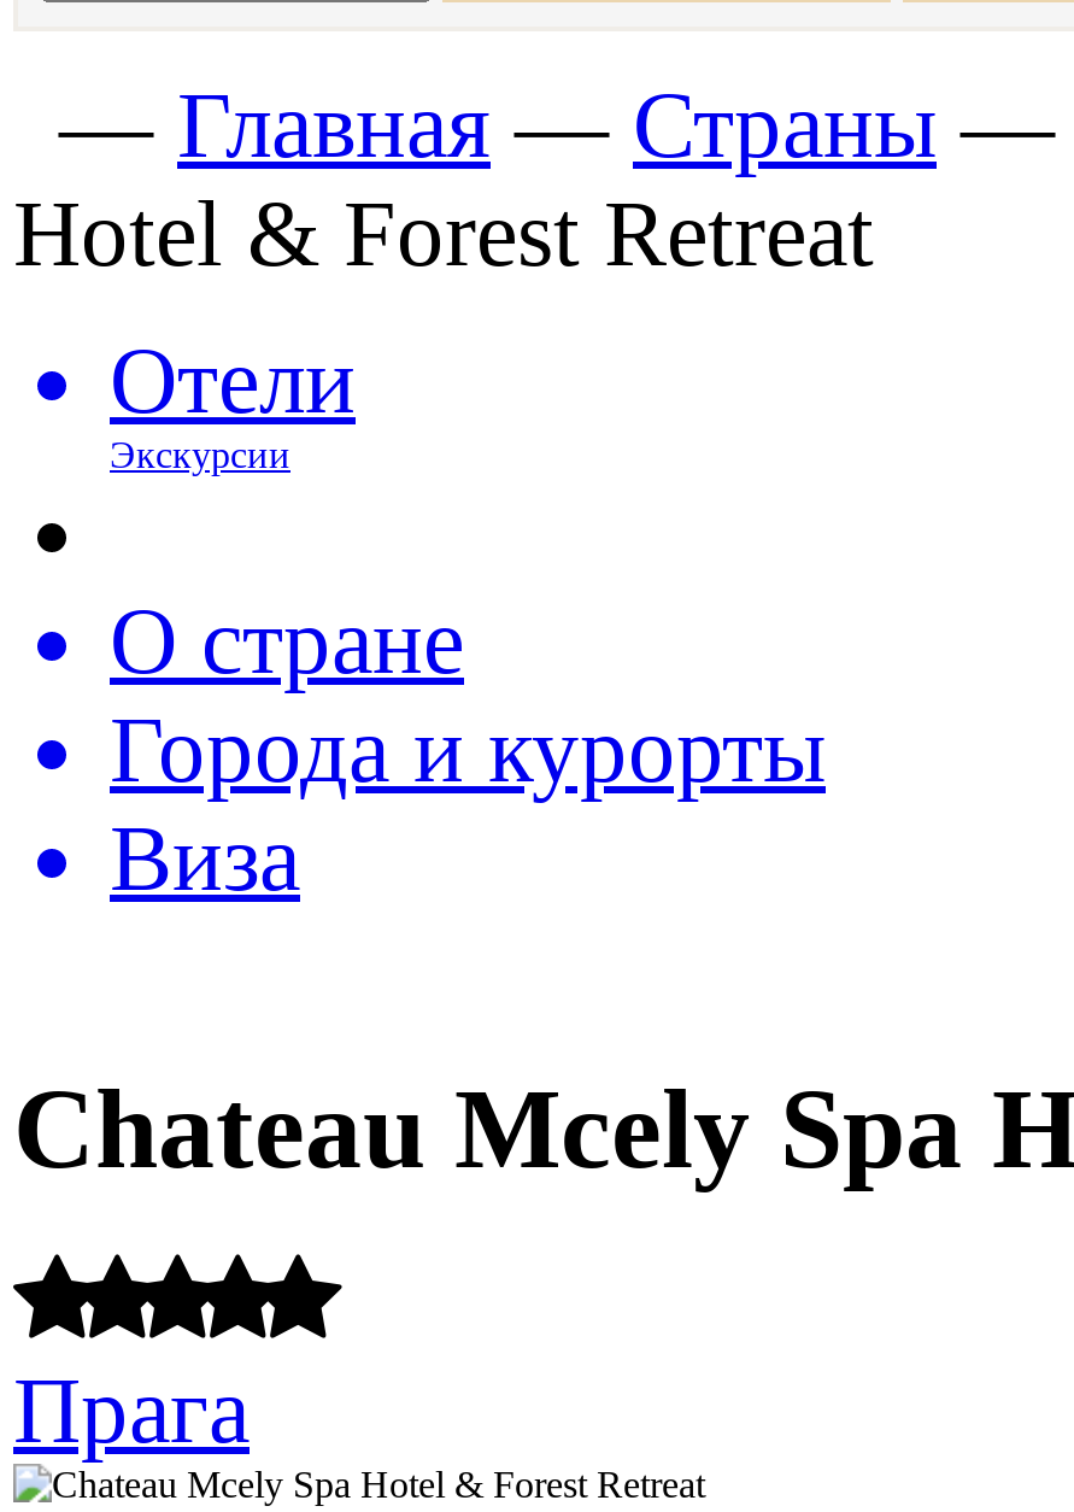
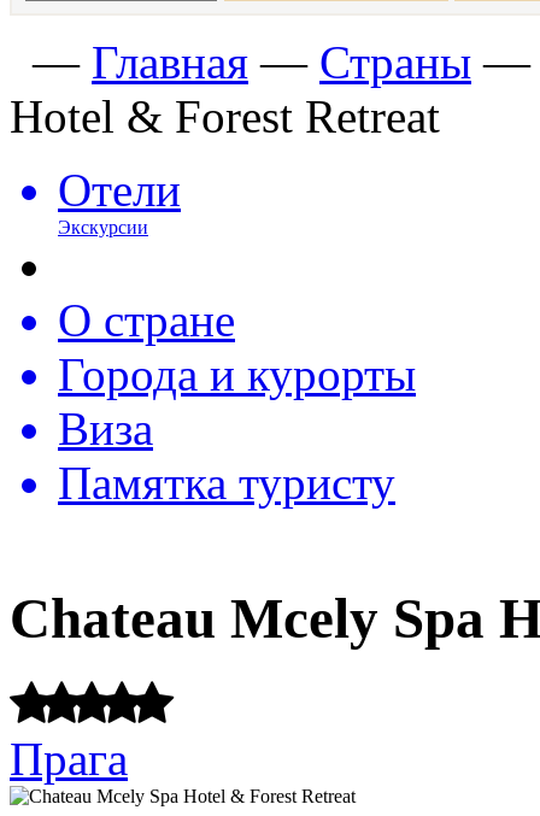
+ Памятка туристу
